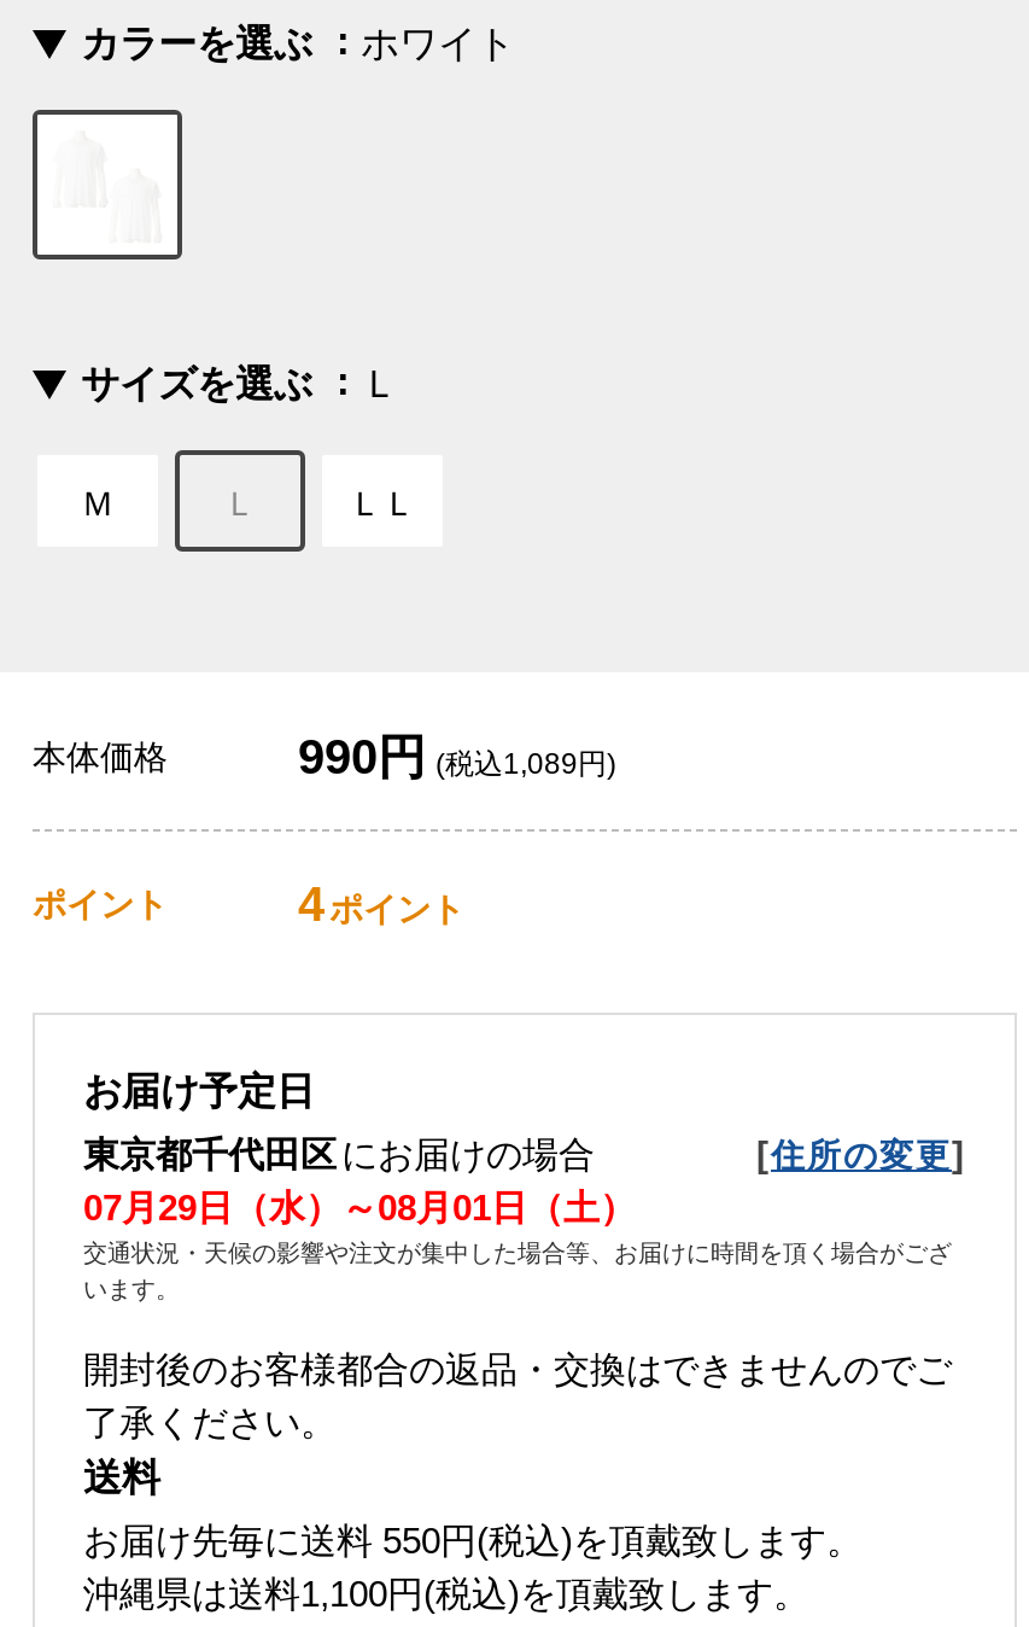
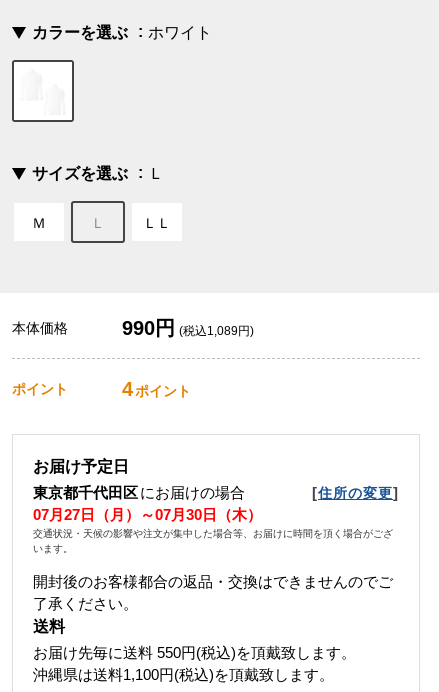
- 07月29日（水）～08月01日（土）
+ 07月27日（月）～07月30日（木）
